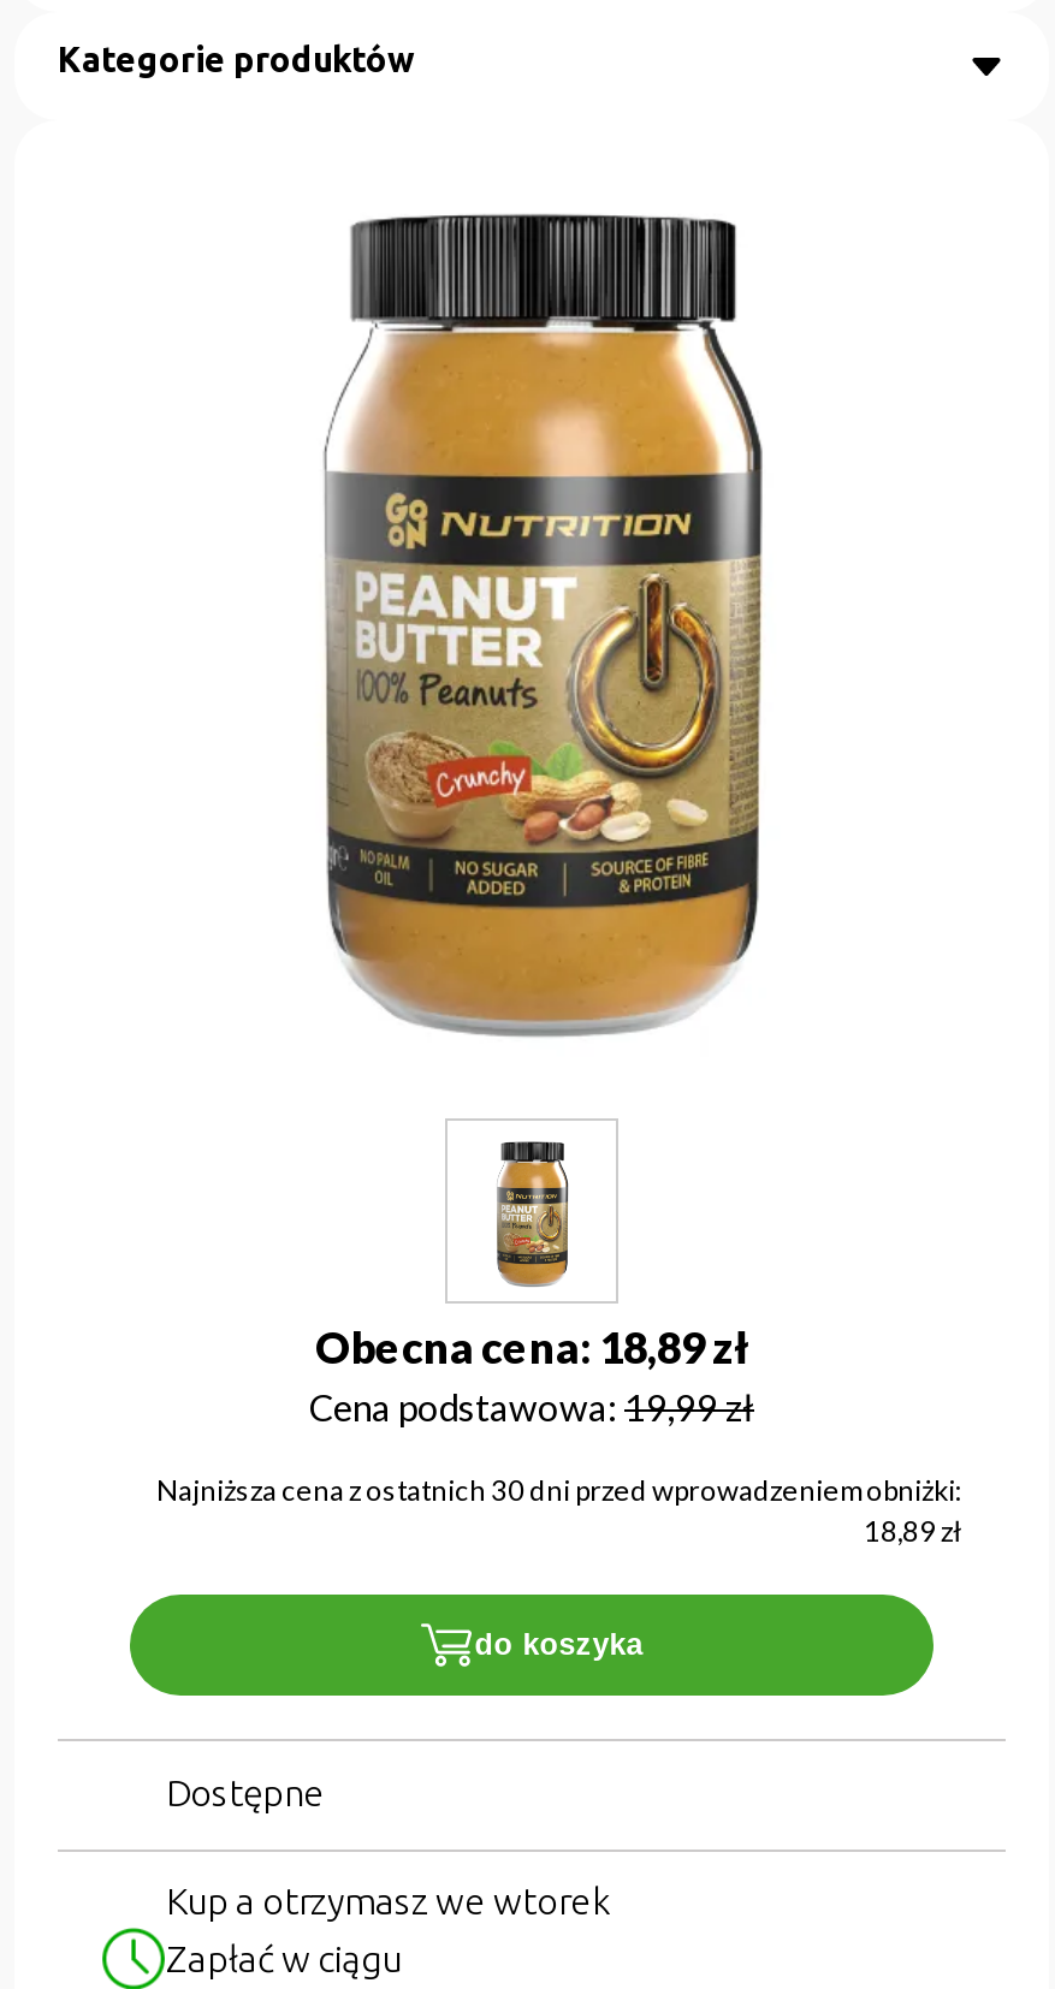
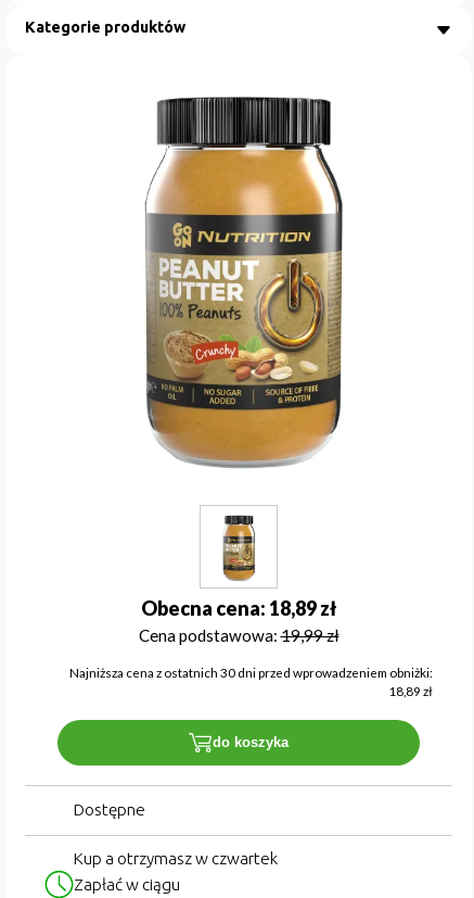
- Kup a otrzymasz we wtorek
+ Kup a otrzymasz w czwartek
